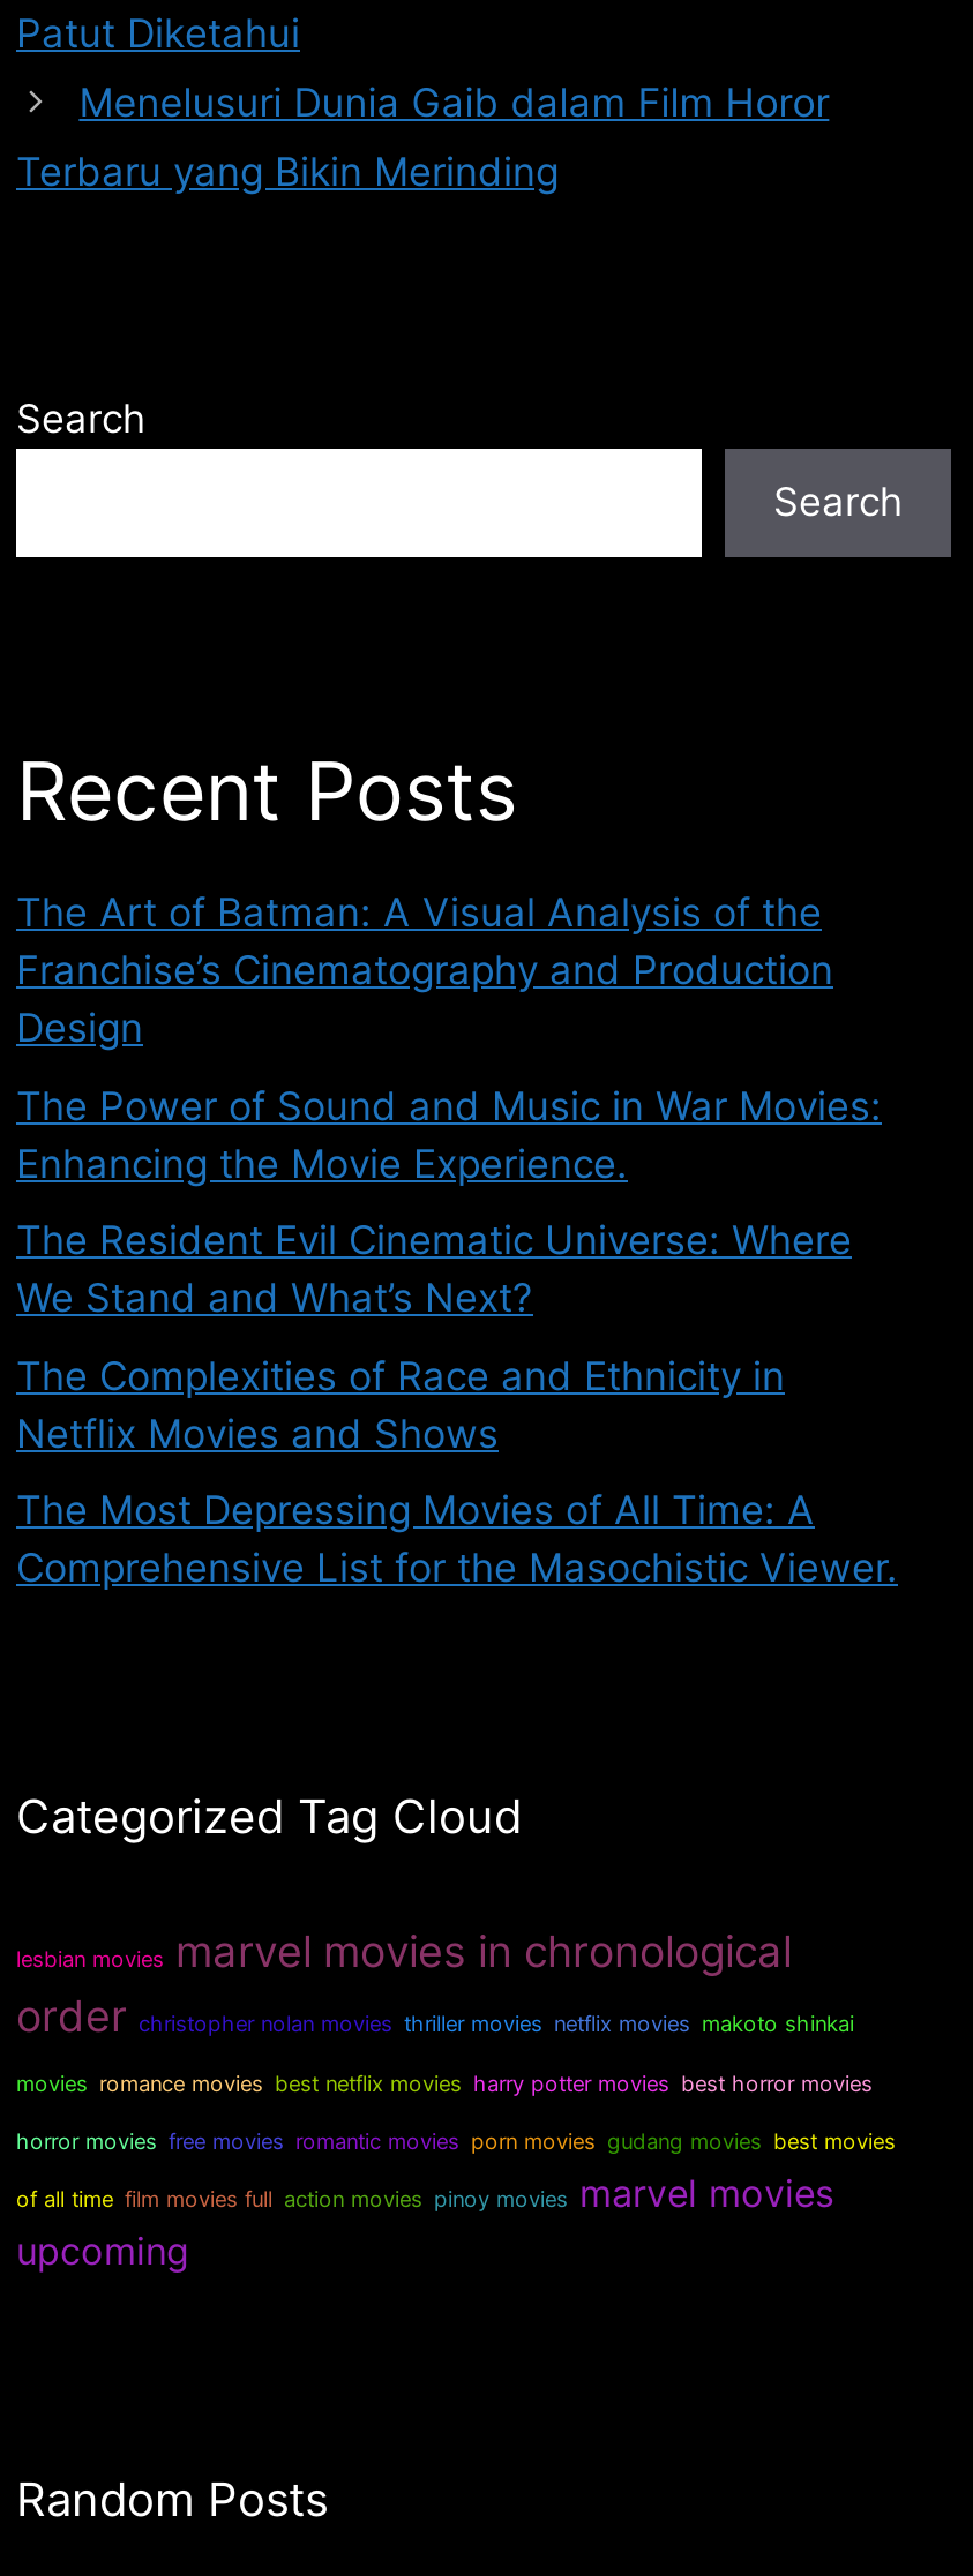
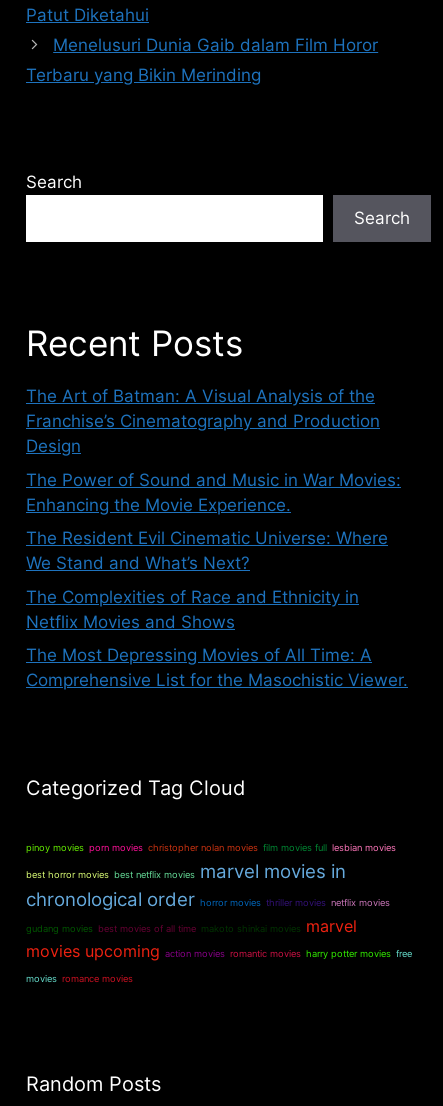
- lesbian movies marvel movies in chronological
- order christopher nolan movies thriller movies netflix movies makoto shinkai
- movies romance movies best netflix movies harry potter movies best horror movies
- horror movies free movies romantic movies porn movies gudang movies best movies
- of all time film movies full action movies pinoy movies marvel movies
- upcoming
+ pinoy movies porn movies christopher nolan movies film movies full lesbian movies
+ best horror movies best netflix movies marvel movies in
+ chronological order horror movies thriller movies netflix movies
+ gudang movies best movies of all time makoto shinkai movies marvel
+ movies upcoming action movies romantic movies harry potter movies free
+ movies romance movies
